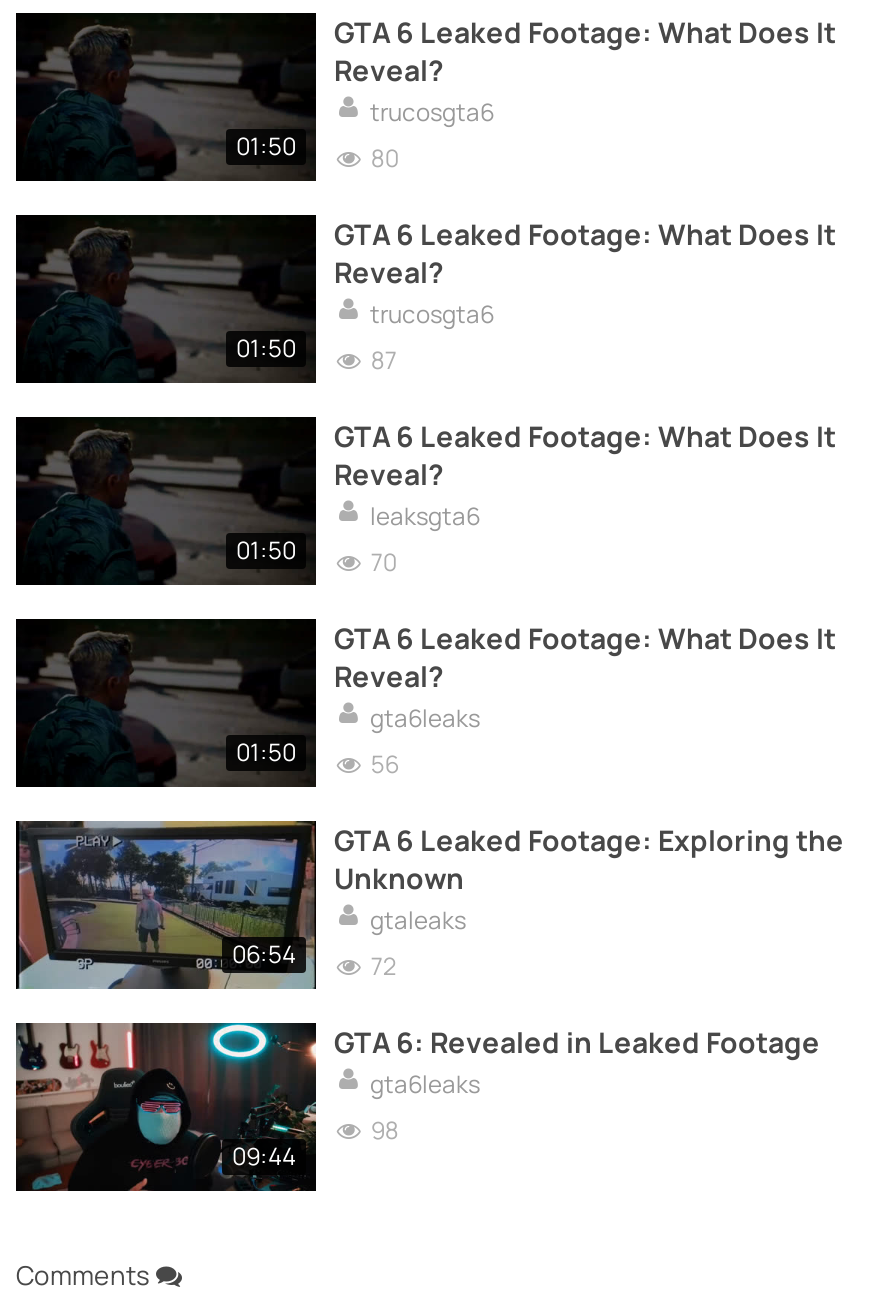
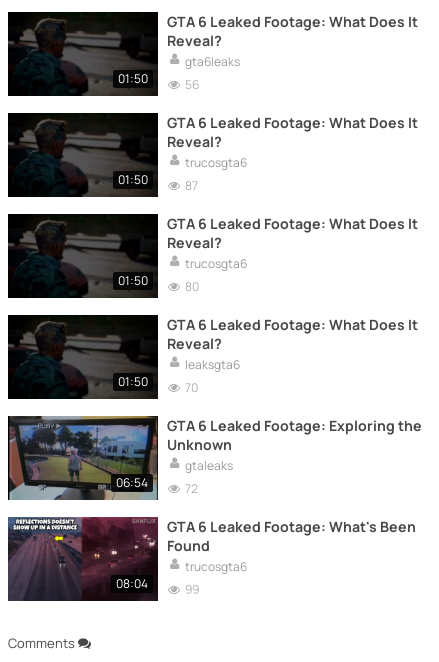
- trucosgta6
- 80
+ gta6leaks
+ 56

- leaksgta6
- 70
+ trucosgta6
+ 80

- gta6leaks
- 56
+ leaksgta6
+ 70

- [image]
- 09:44
+ [image]
+ 08:04

- GTA 6: Revealed in Leaked Footage
- gta6leaks
- 98
+ GTA 6 Leaked Footage: What's Been
+ Found
+ trucosgta6
+ 99
